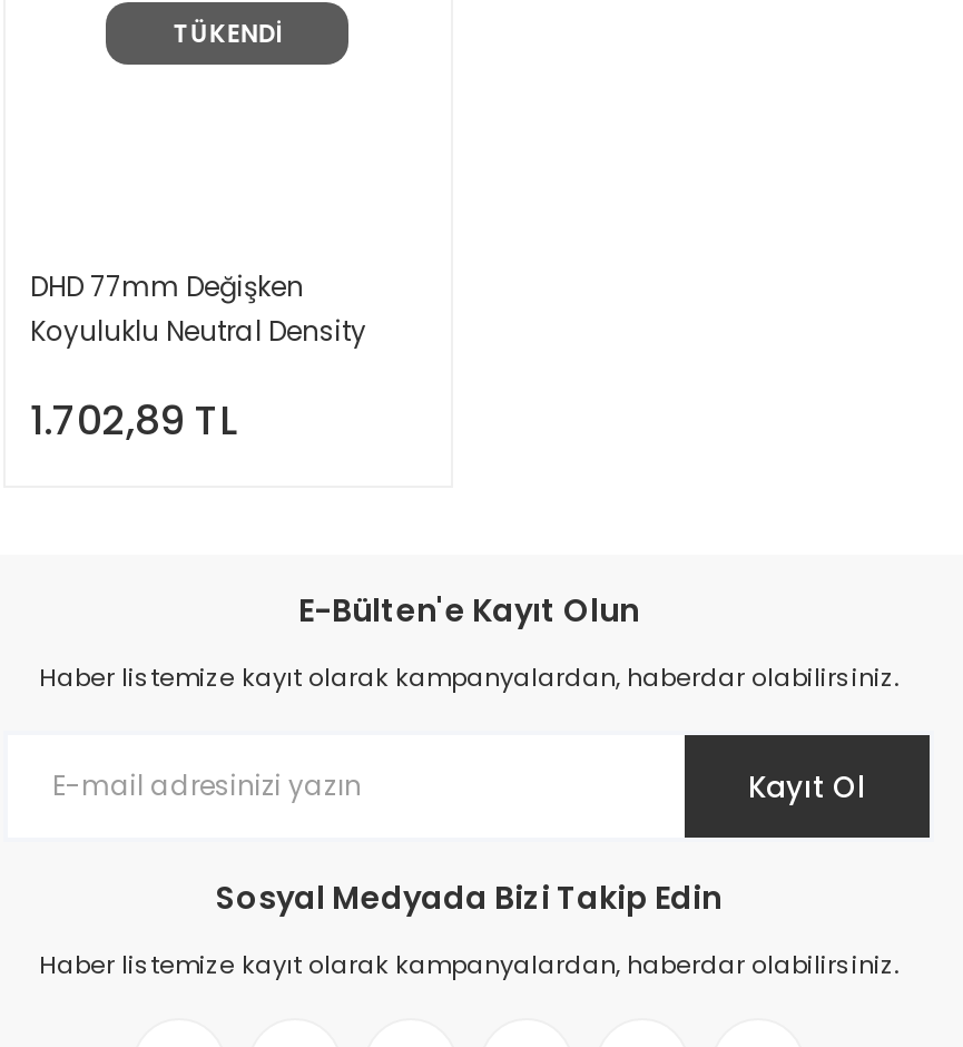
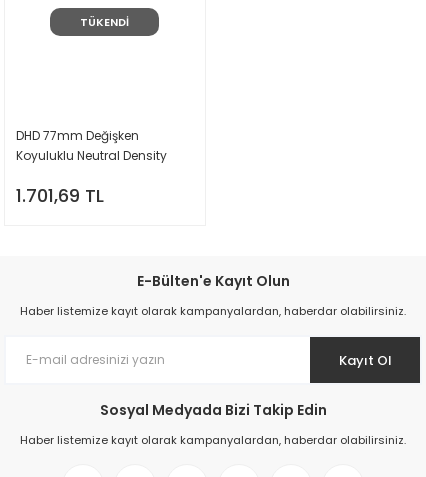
- 1.702,89 TL
+ 1.701,69 TL
